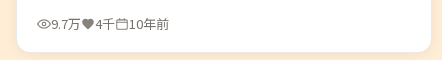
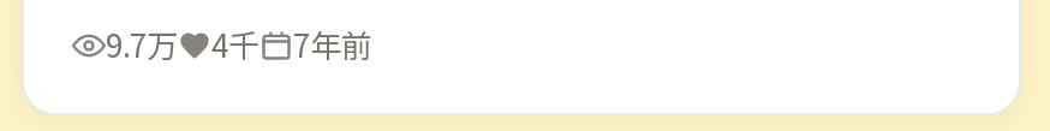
- 10年前
+ 7年前
